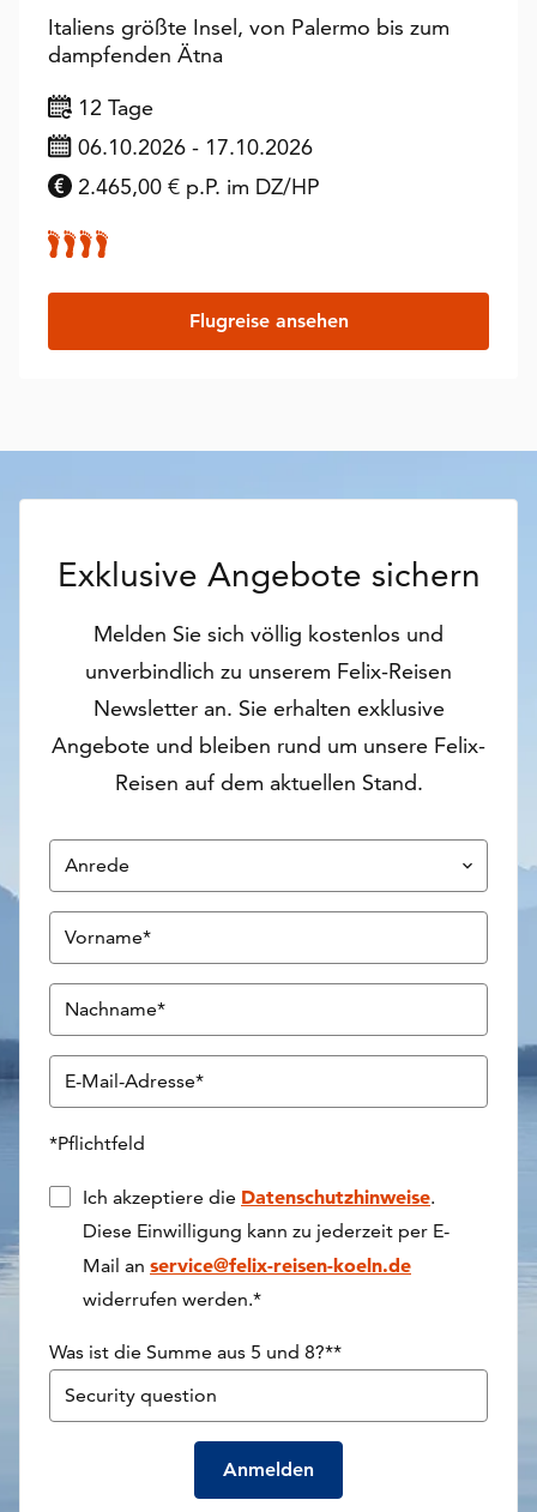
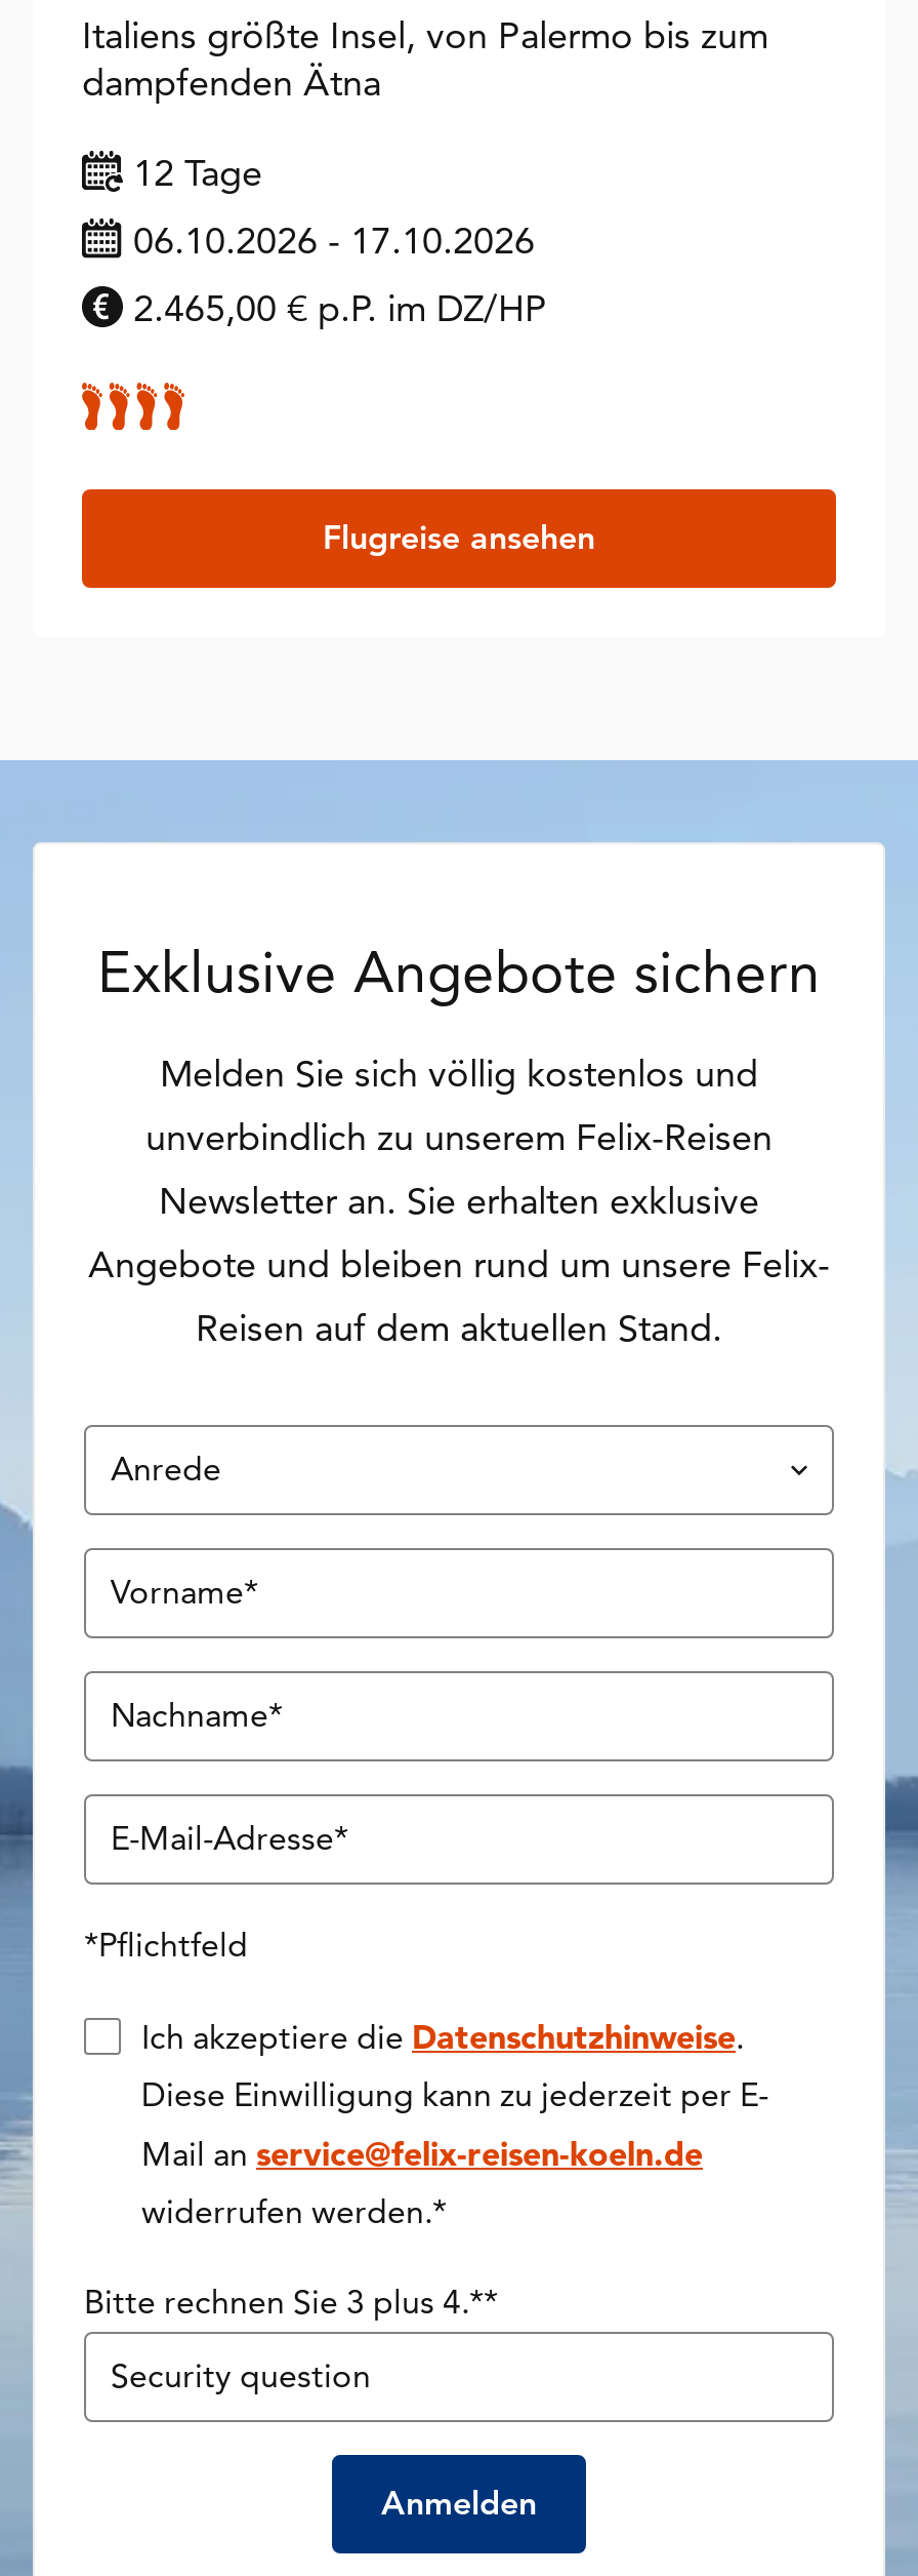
- Was ist die Summe aus 5 und 8?*
+ Bitte rechnen Sie 3 plus 4.*
